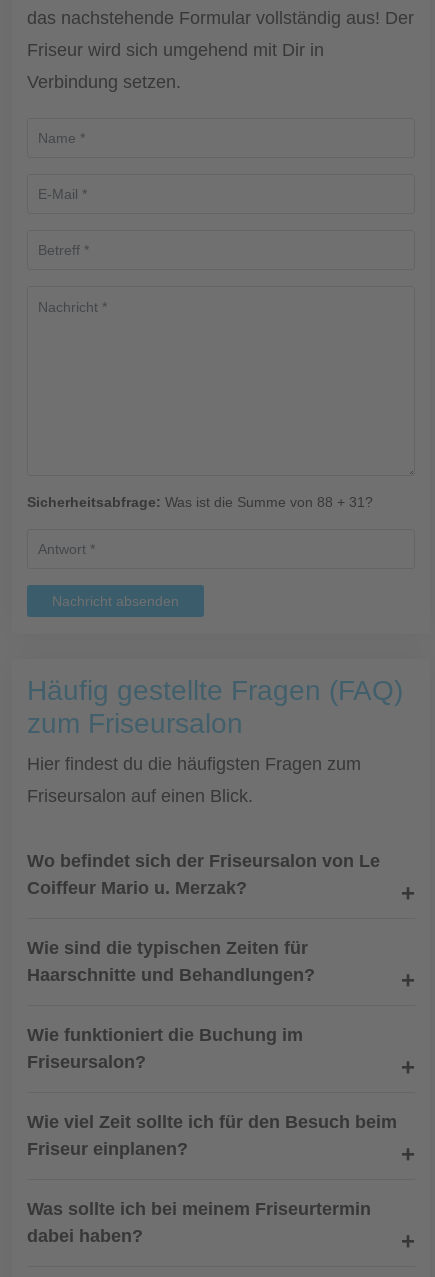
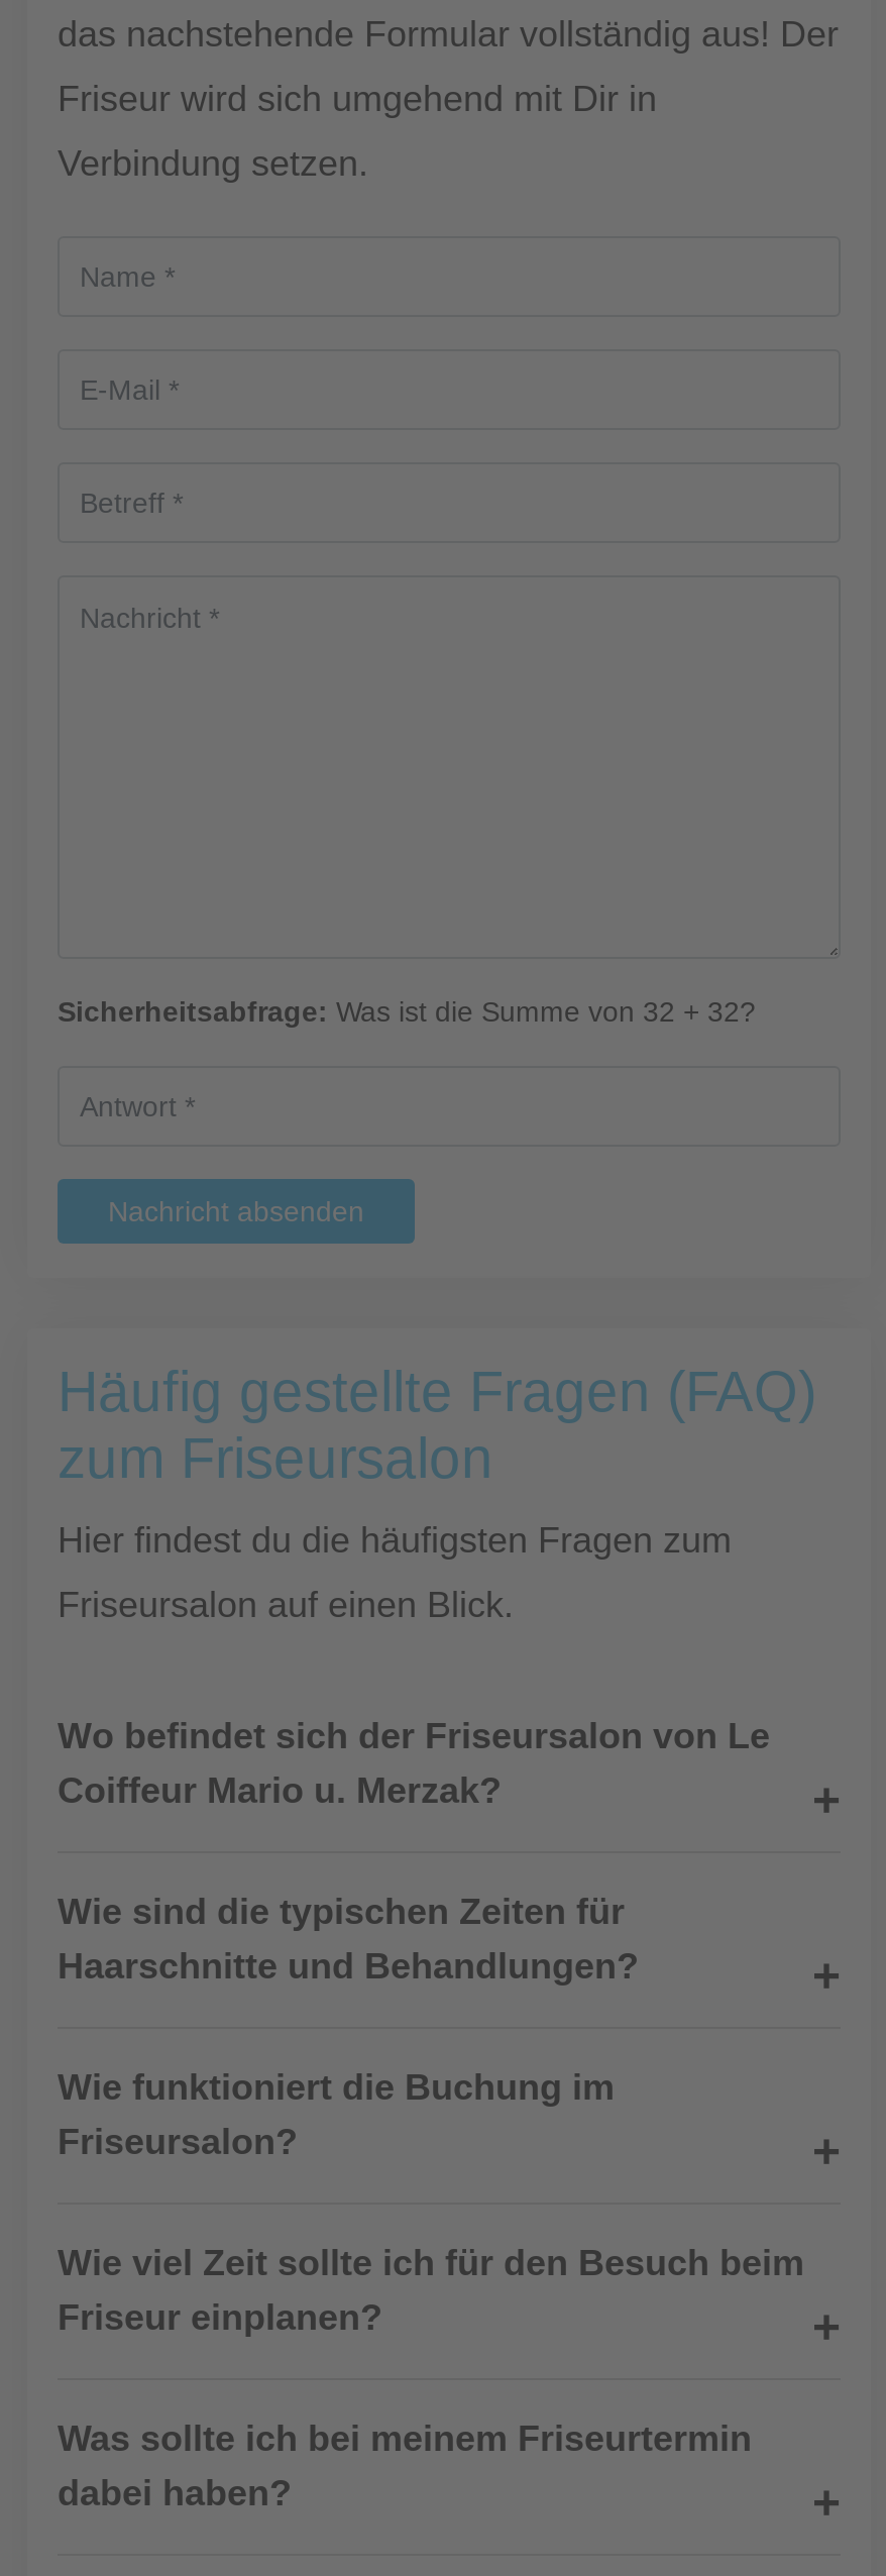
- Sicherheitsabfrage: Was ist die Summe von 88 + 31?
+ Sicherheitsabfrage: Was ist die Summe von 32 + 32?
